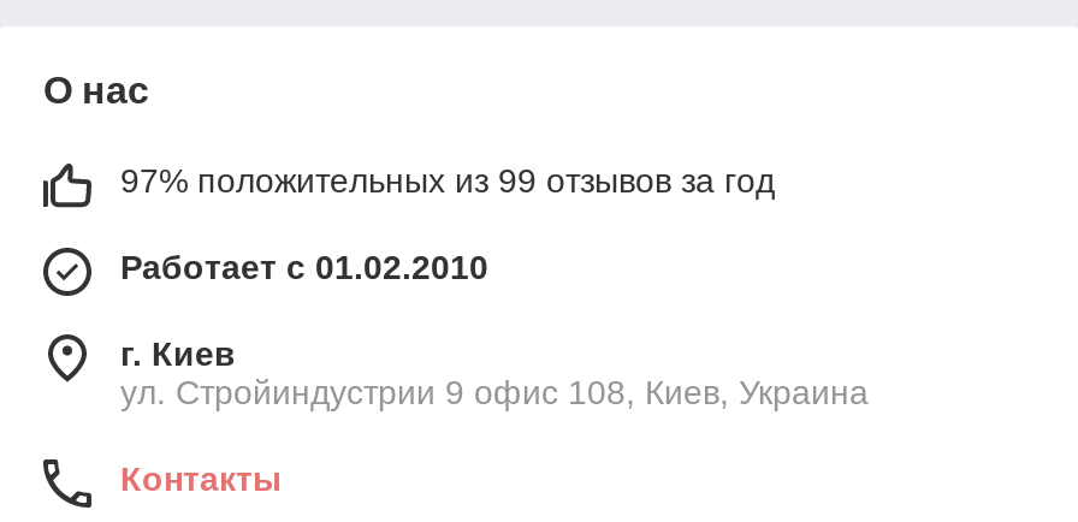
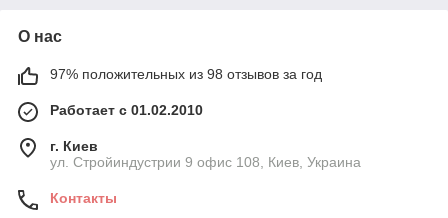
- 97% положительных из 99 отзывов за год
+ 97% положительных из 98 отзывов за год
